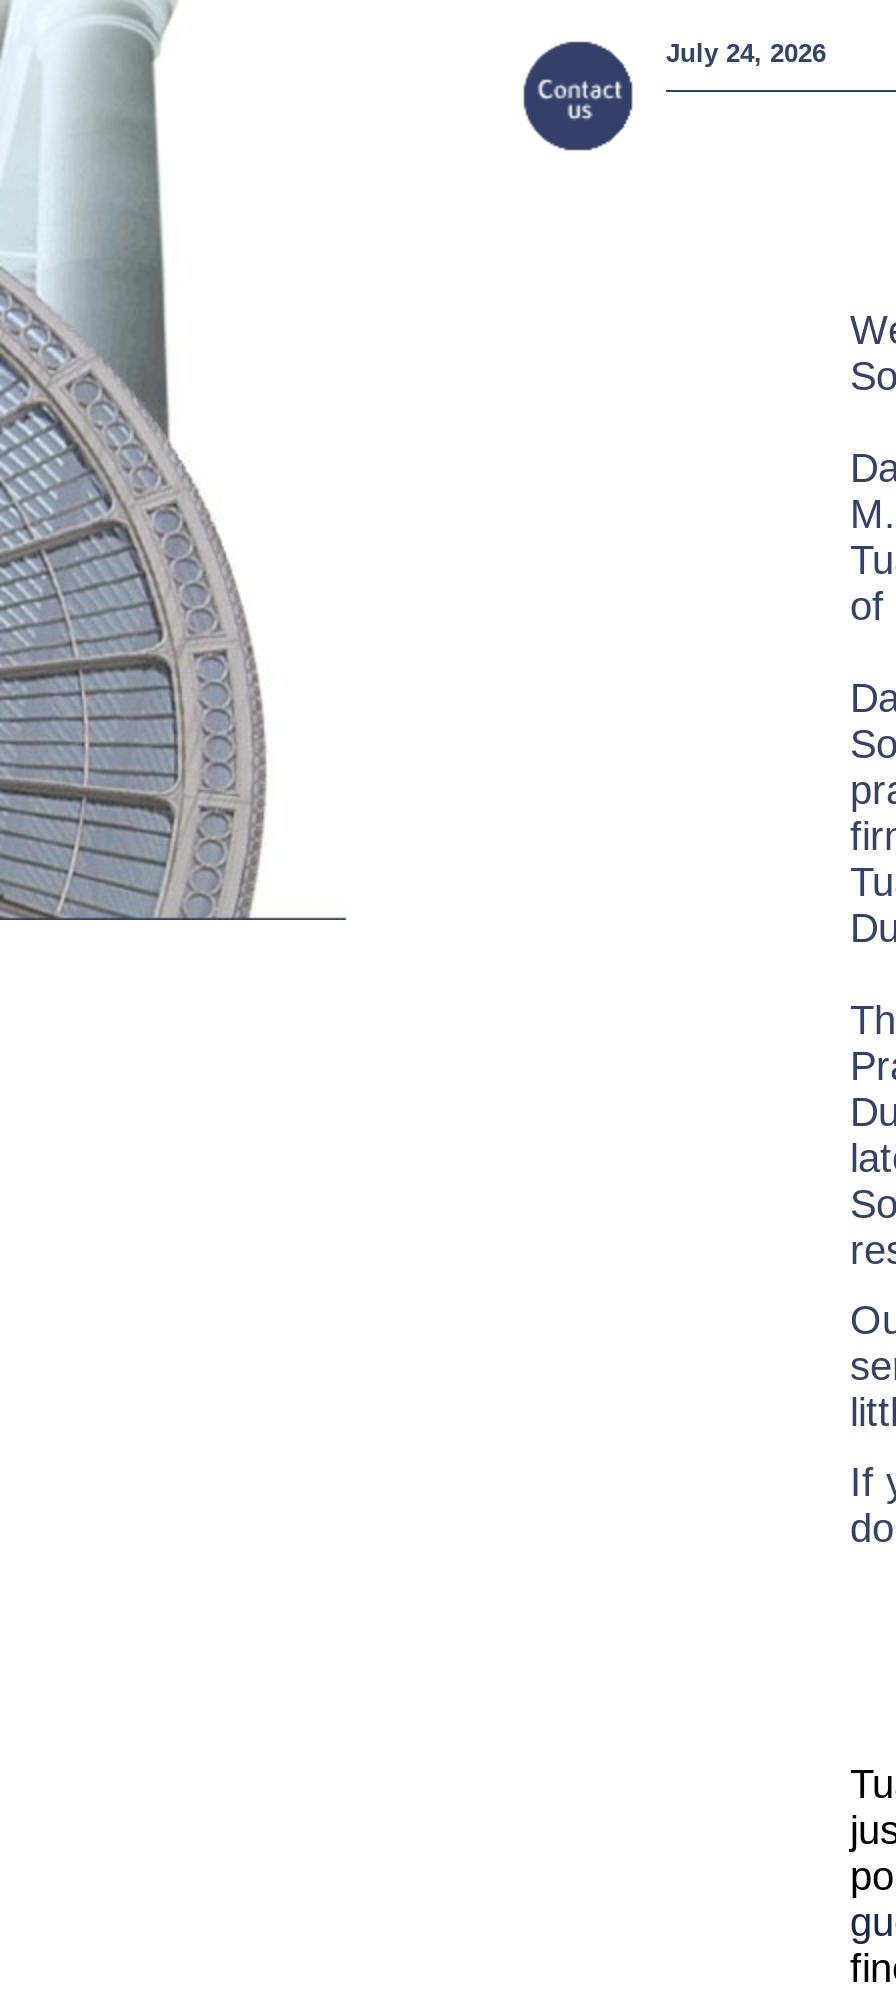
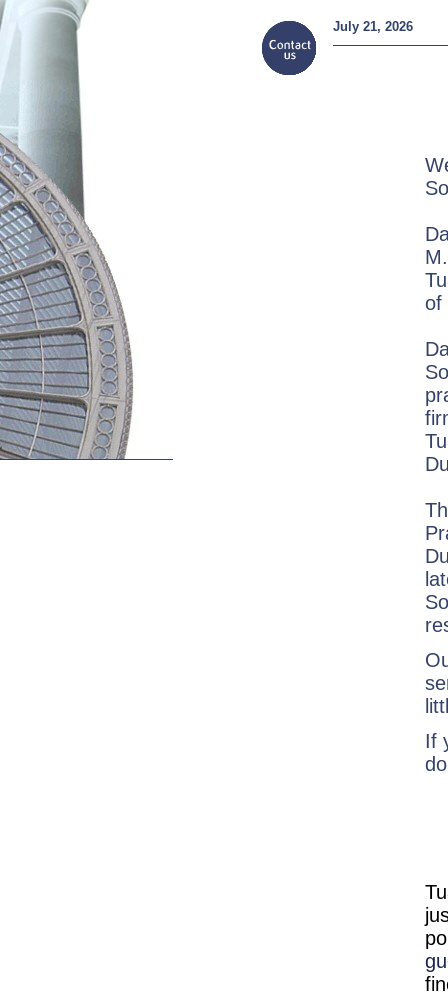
- July 24, 2026
+ July 21, 2026
